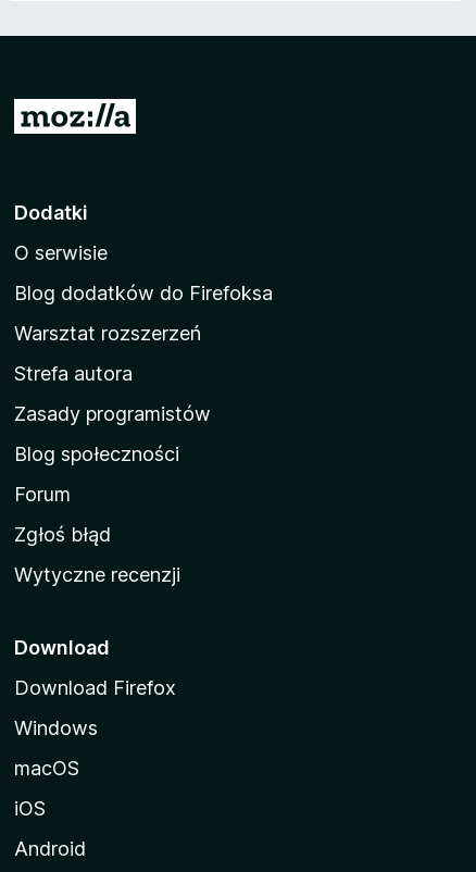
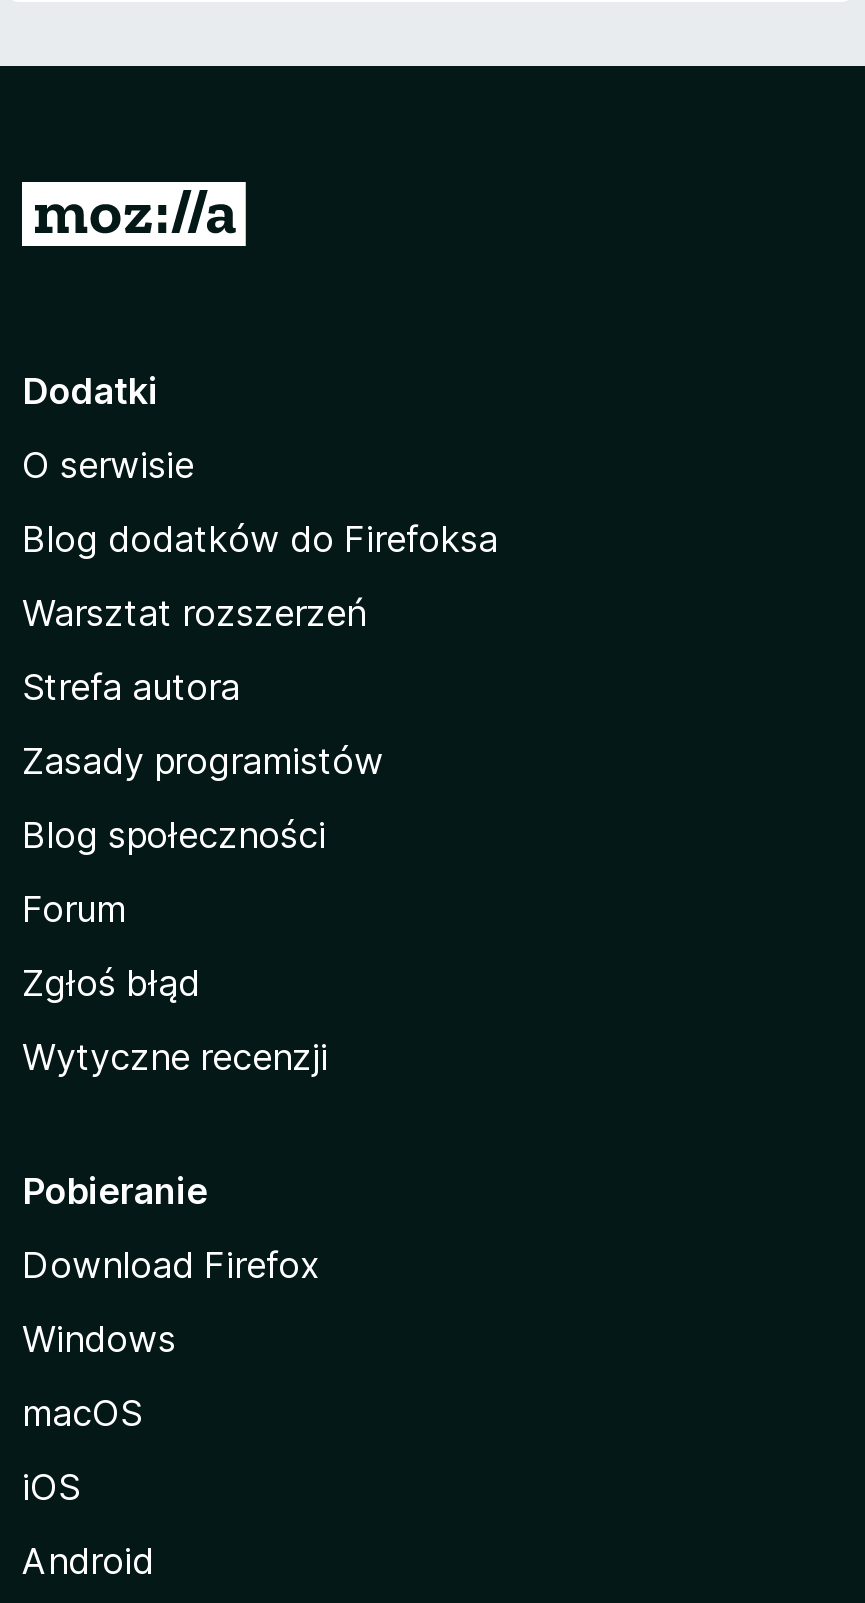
- Download
+ Pobieranie
